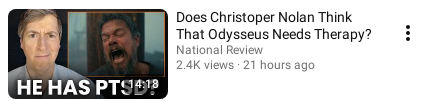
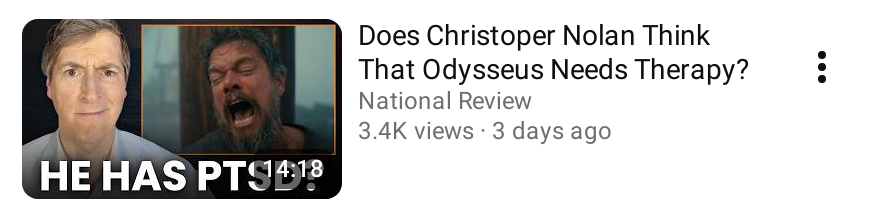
- 2.4K views
+ 3.4K views

- 21 hours ago
+ 3 days ago
